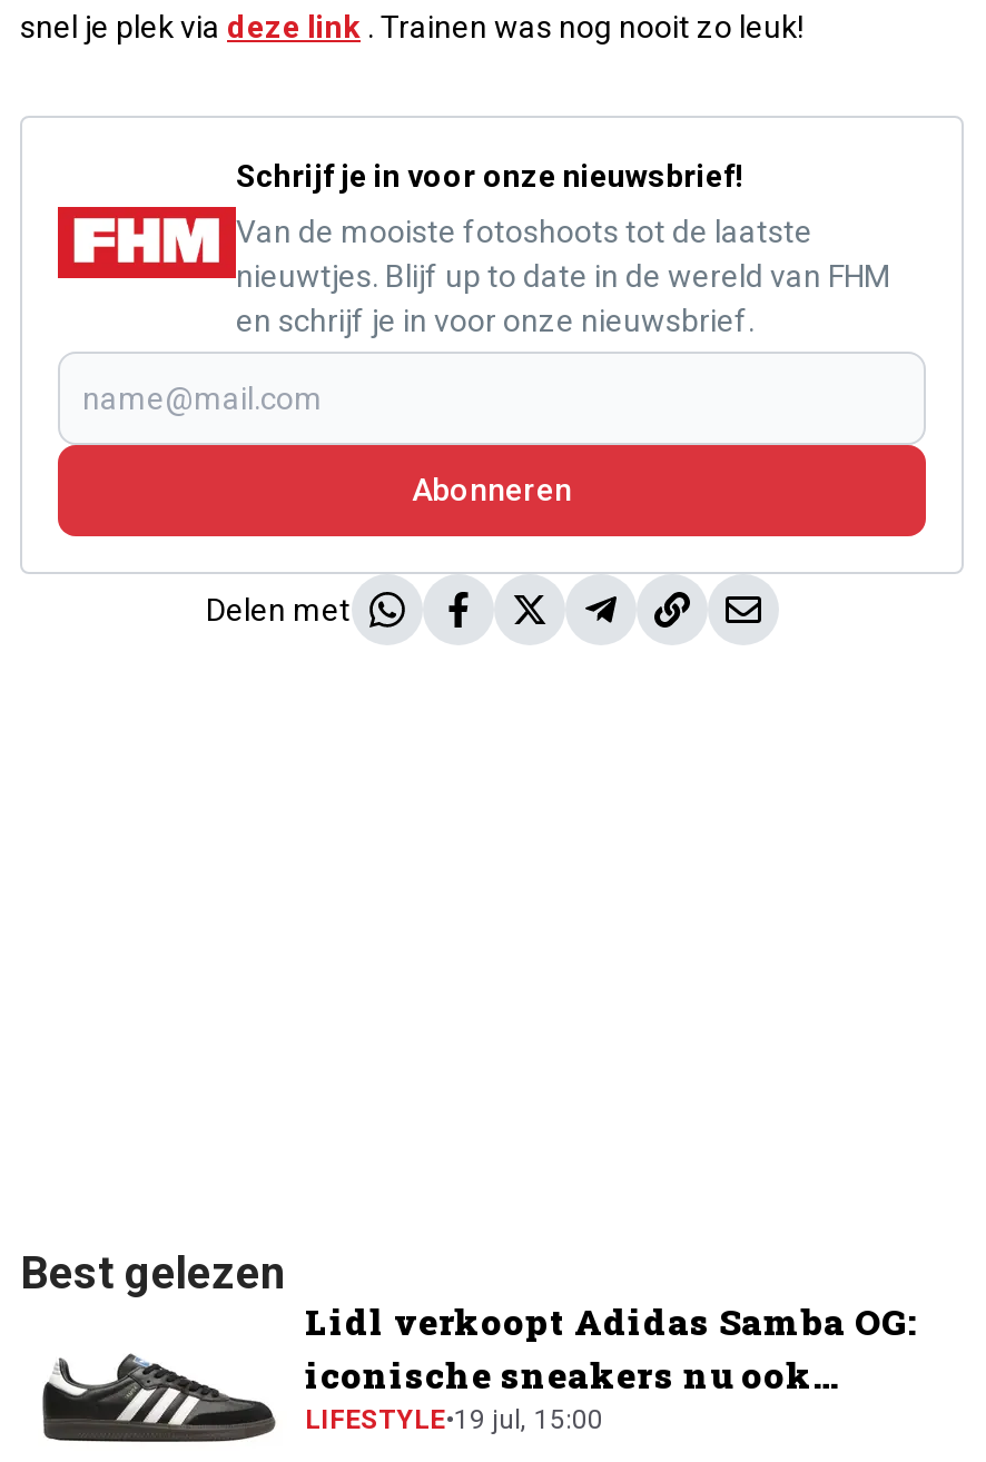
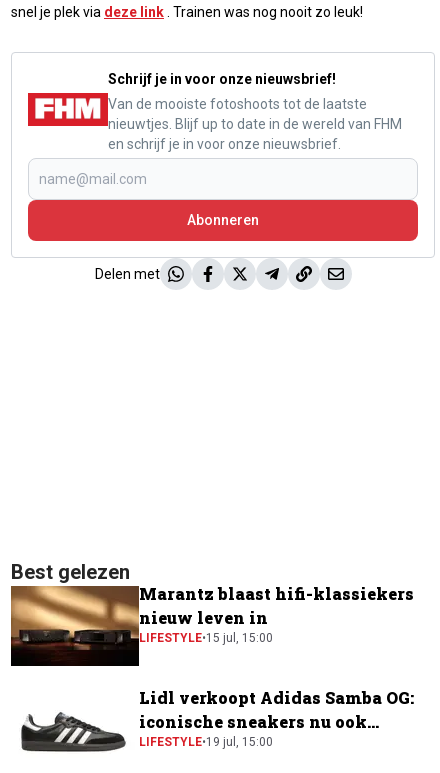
+ [image]
+ Marantz blaast hifi-klassiekers
+ nieuw leven in
+ LIFESTYLE•15 jul, 15:00
